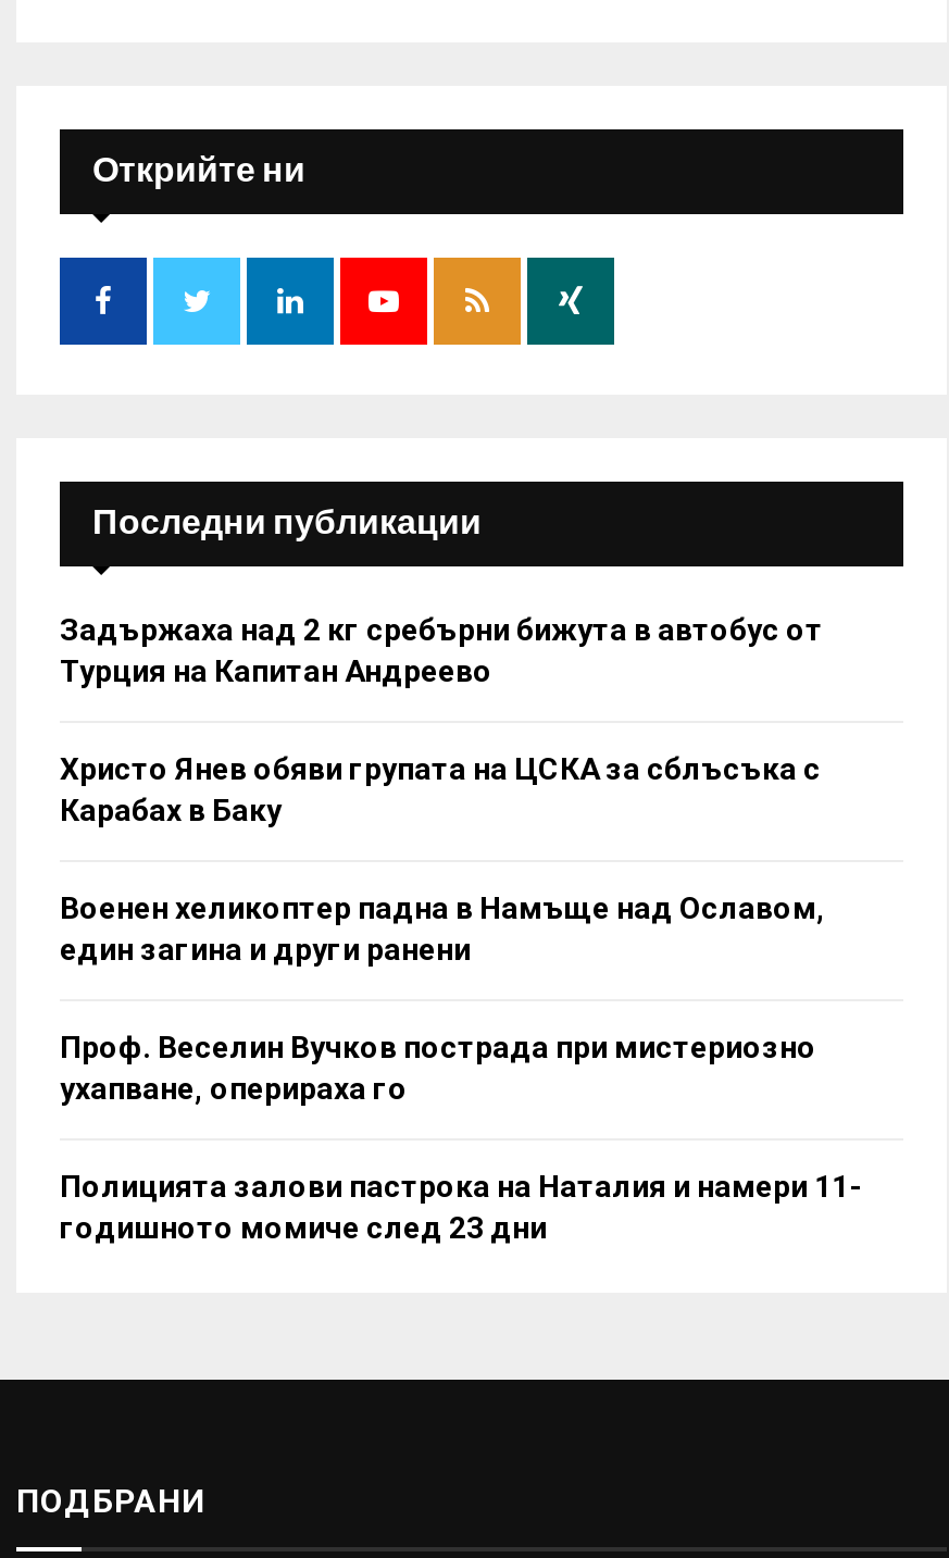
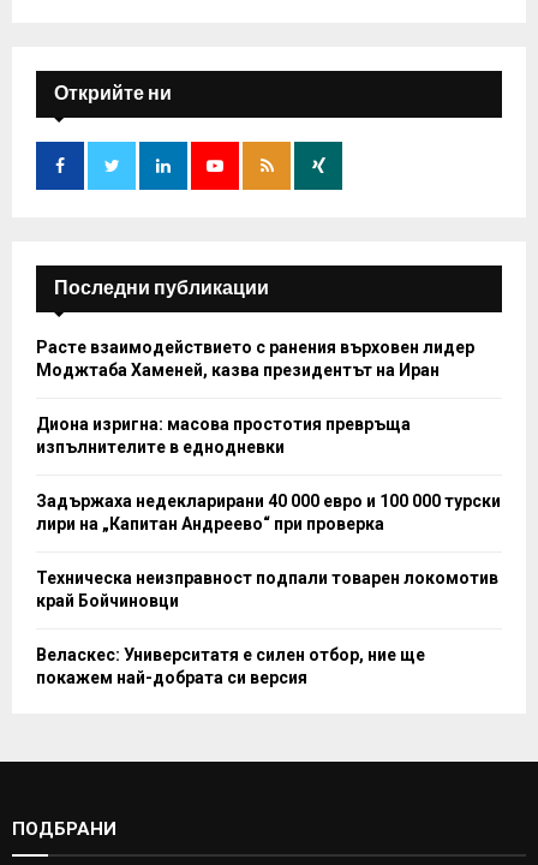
- Задържаха над 2 кг сребърни бижута в автобус от
- Турция на Капитан Андреево
+ Расте взаимодействието с ранения върховен лидер
+ Моджтаба Хаменей, казва президентът на Иран

- Христо Янев обяви групата на ЦСКА за сблъсъка с
- Карабах в Баку
+ Диона изригна: масова простотия превръща
+ изпълнителите в еднодневки

- Военен хеликоптер падна в Намъще над Ославом,
- един загина и други ранени
+ Задържаха недекларирани 40 000 евро и 100 000 турски
+ лири на „Капитан Андреево“ при проверка

- Проф. Веселин Вучков пострада при мистериозно
- ухапване, оперираха го
+ Техническа неизправност подпали товарен локомотив
+ край Бойчиновци

- Полицията залови пастрока на Наталия и намери 11-
- годишното момиче след 23 дни
+ Веласкес: Университатя е силен отбор, ние ще
+ покажем най-добрата си версия
